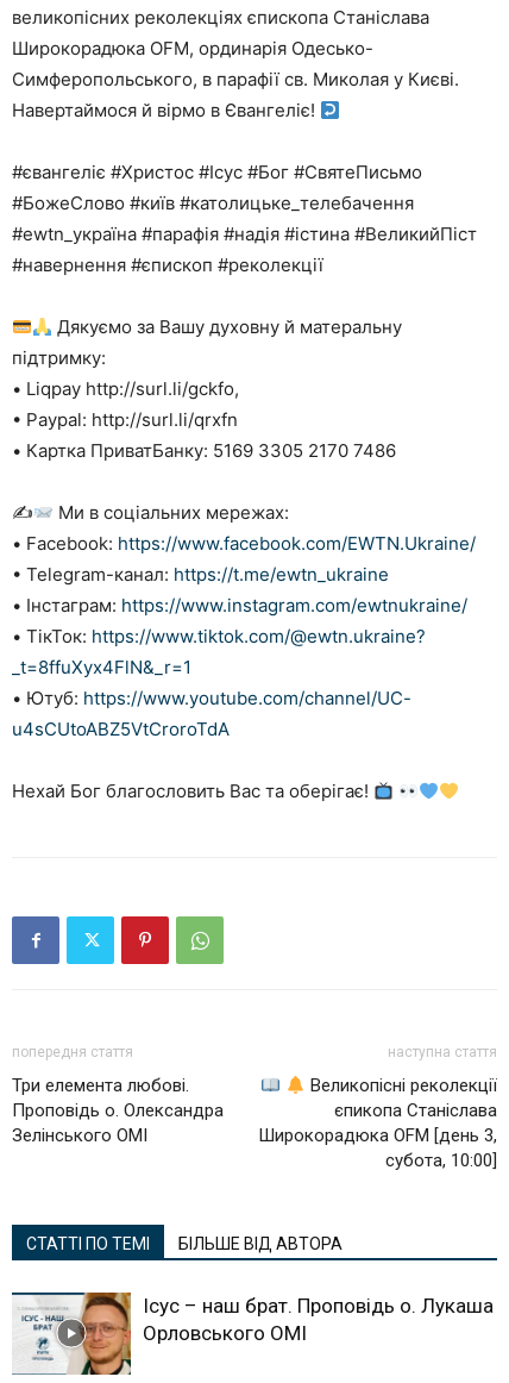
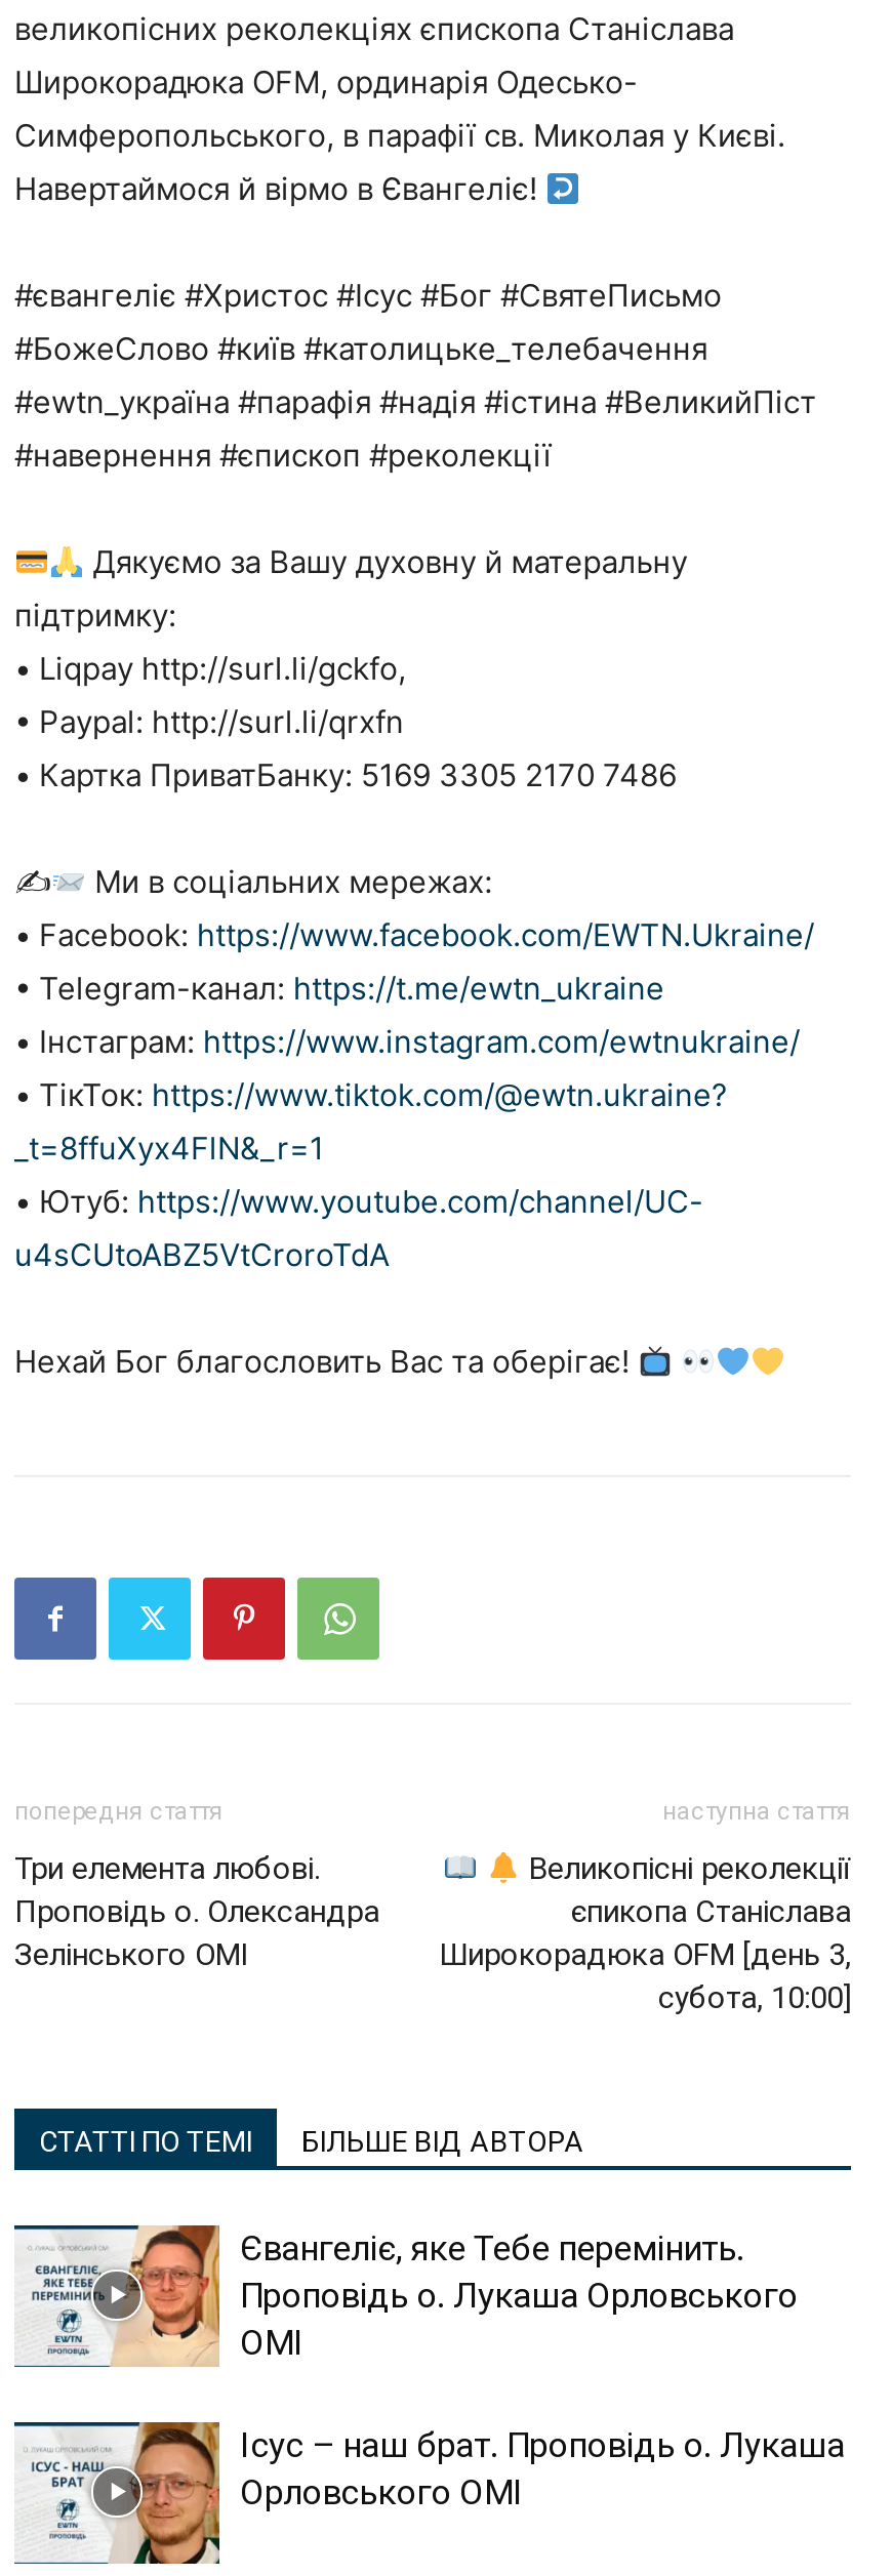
+ [image]
+ Євангеліє, яке Тебе перемінить.
+ Проповідь о. Лукаша Орловського
+ ОМІ
